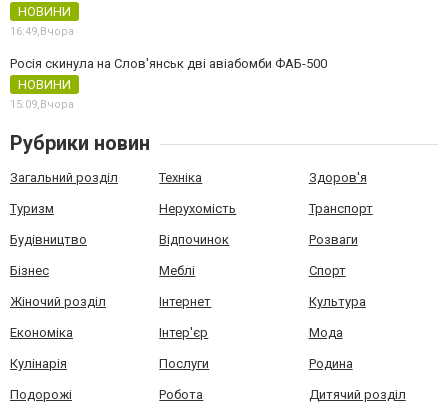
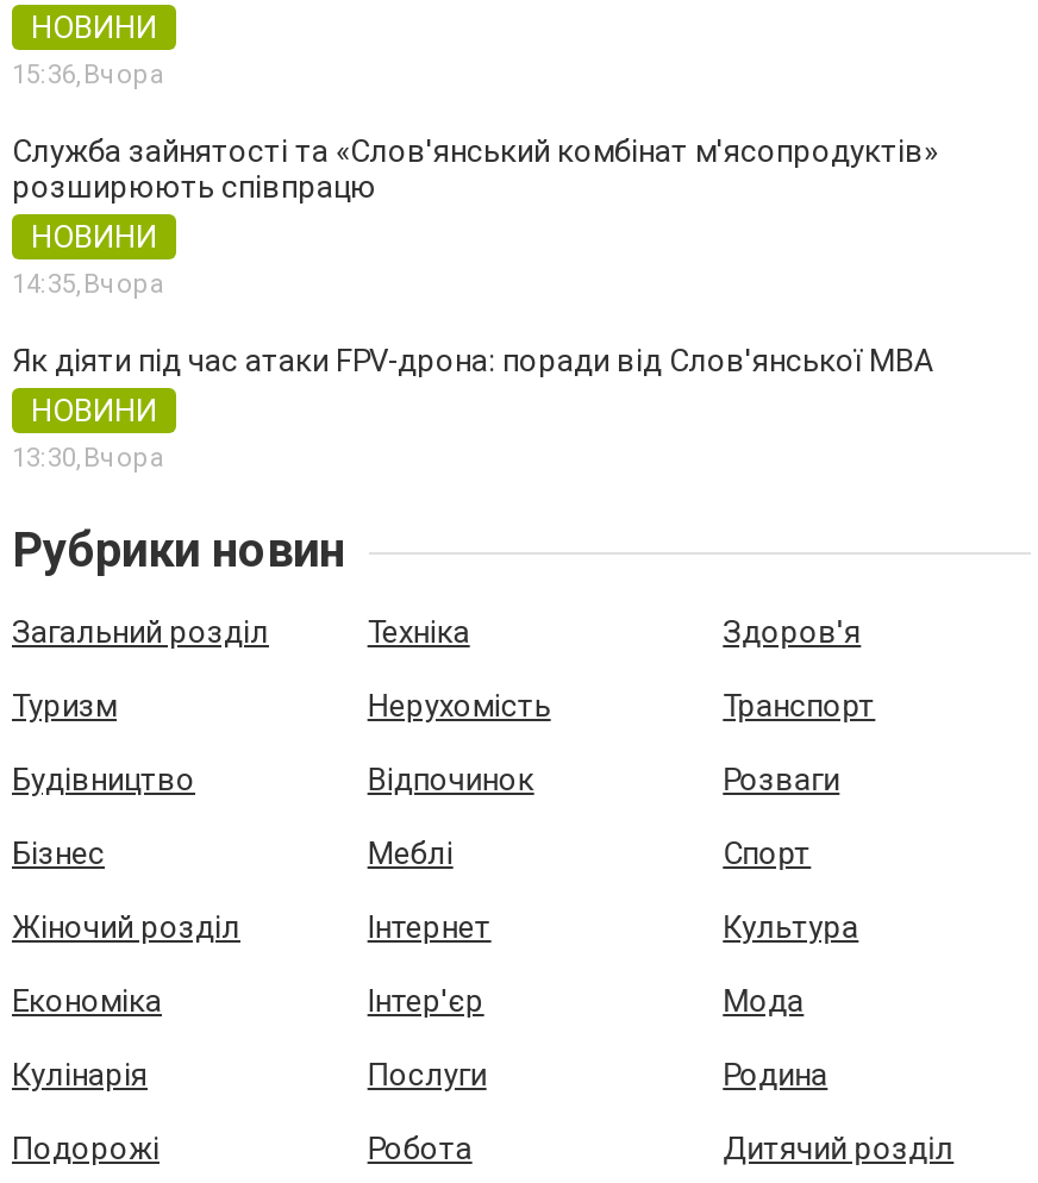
- 16:49, Вчора
+ 15:36, Вчора

- Росія скинула на Слов'янськ дві авіабомби ФАБ-500
+ Служба зайнятості та «Слов'янський комбінат м'ясопродуктів»
+ розширюють співпрацю

- 15:09,Вчора
+ 14:35, Вчора
+ Як діяти під час атаки FPV-дрона: поради від Слов'янської МВА
+ НОВИНИ
+ 13:30, Вчора
